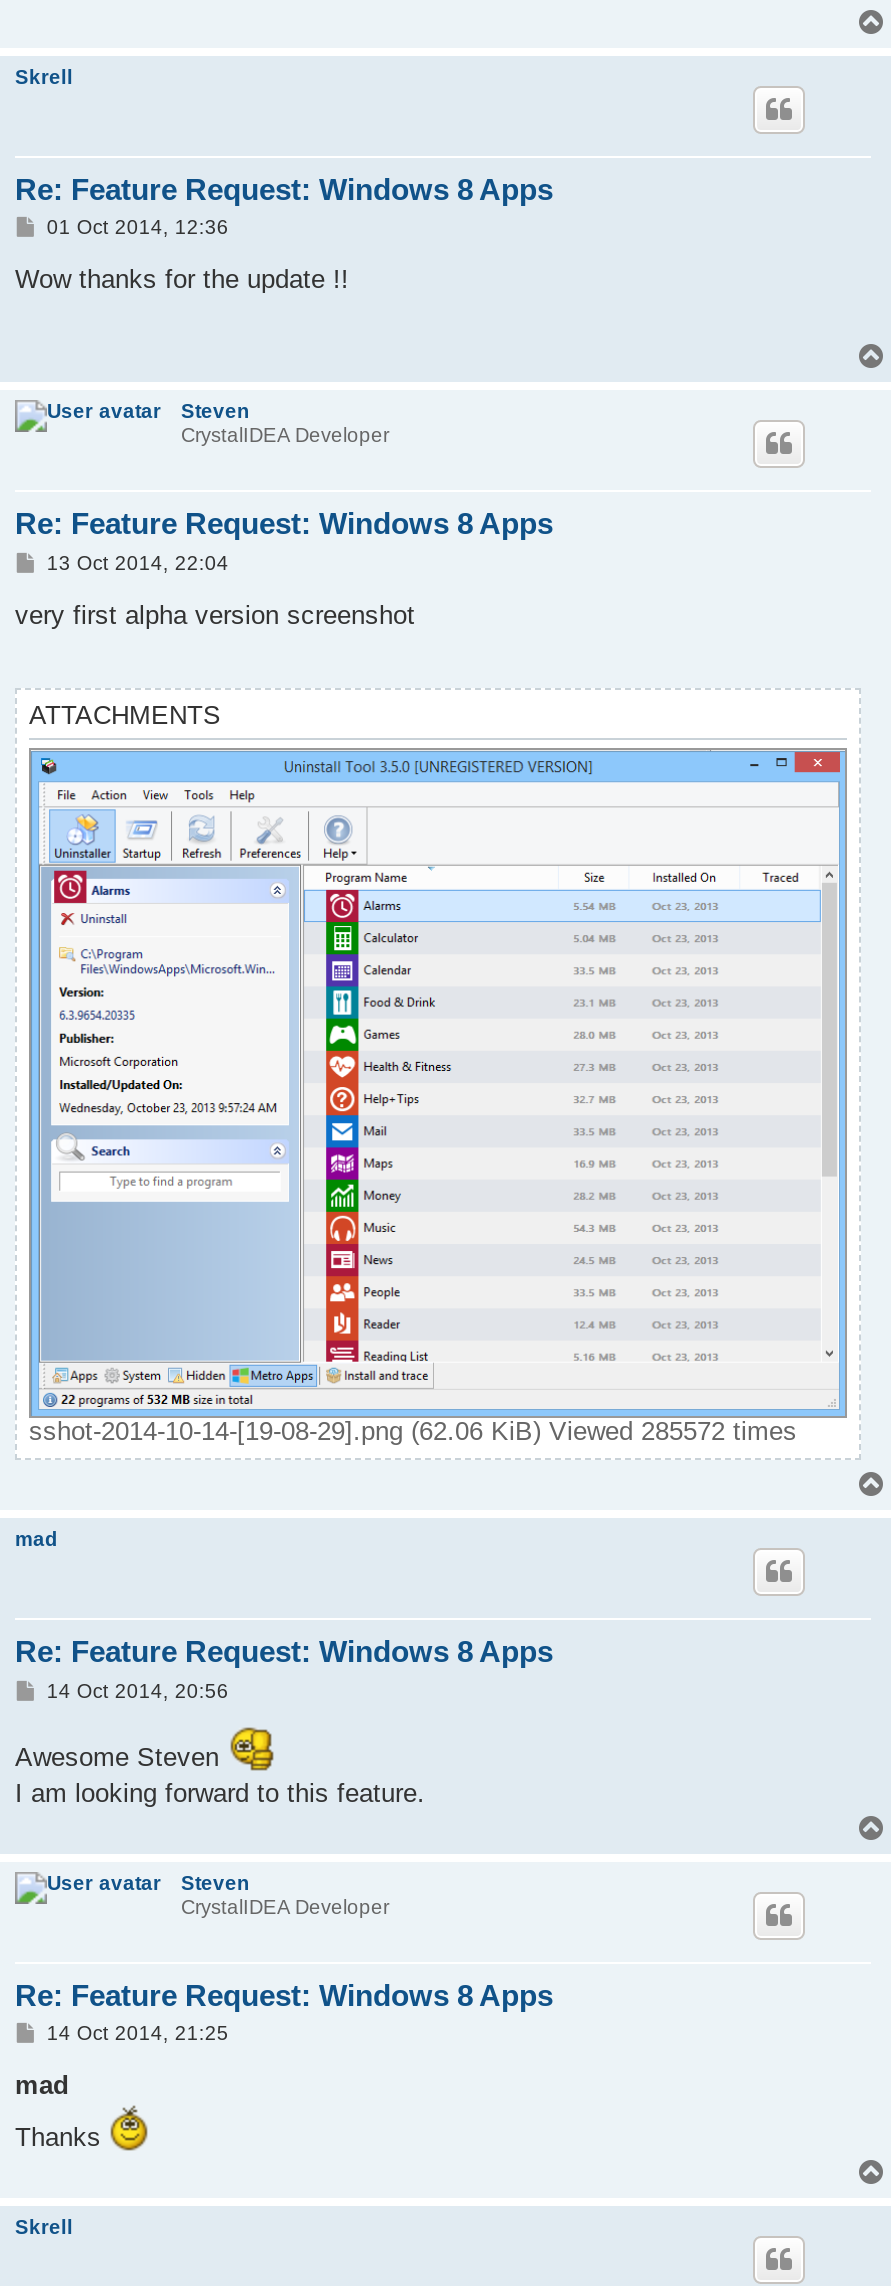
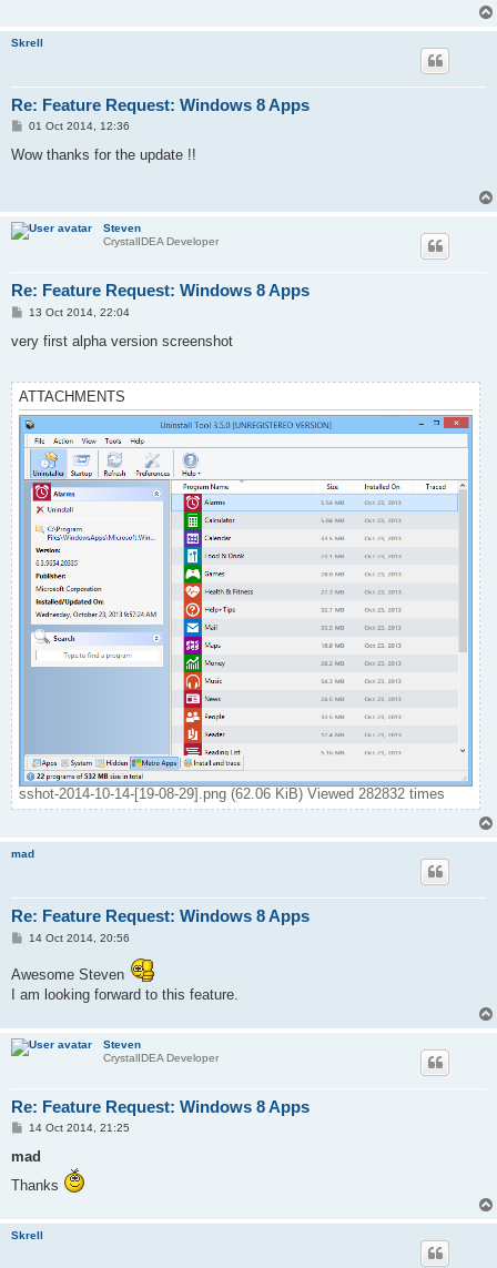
- sshot-2014-10-14-[19-08-29].png (62.06 KiB) Viewed 285572 times
+ sshot-2014-10-14-[19-08-29].png (62.06 KiB) Viewed 282832 times
